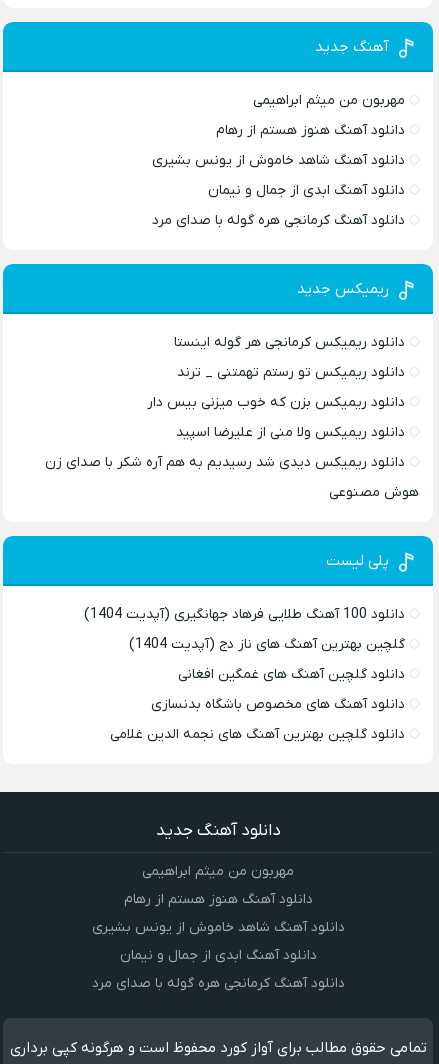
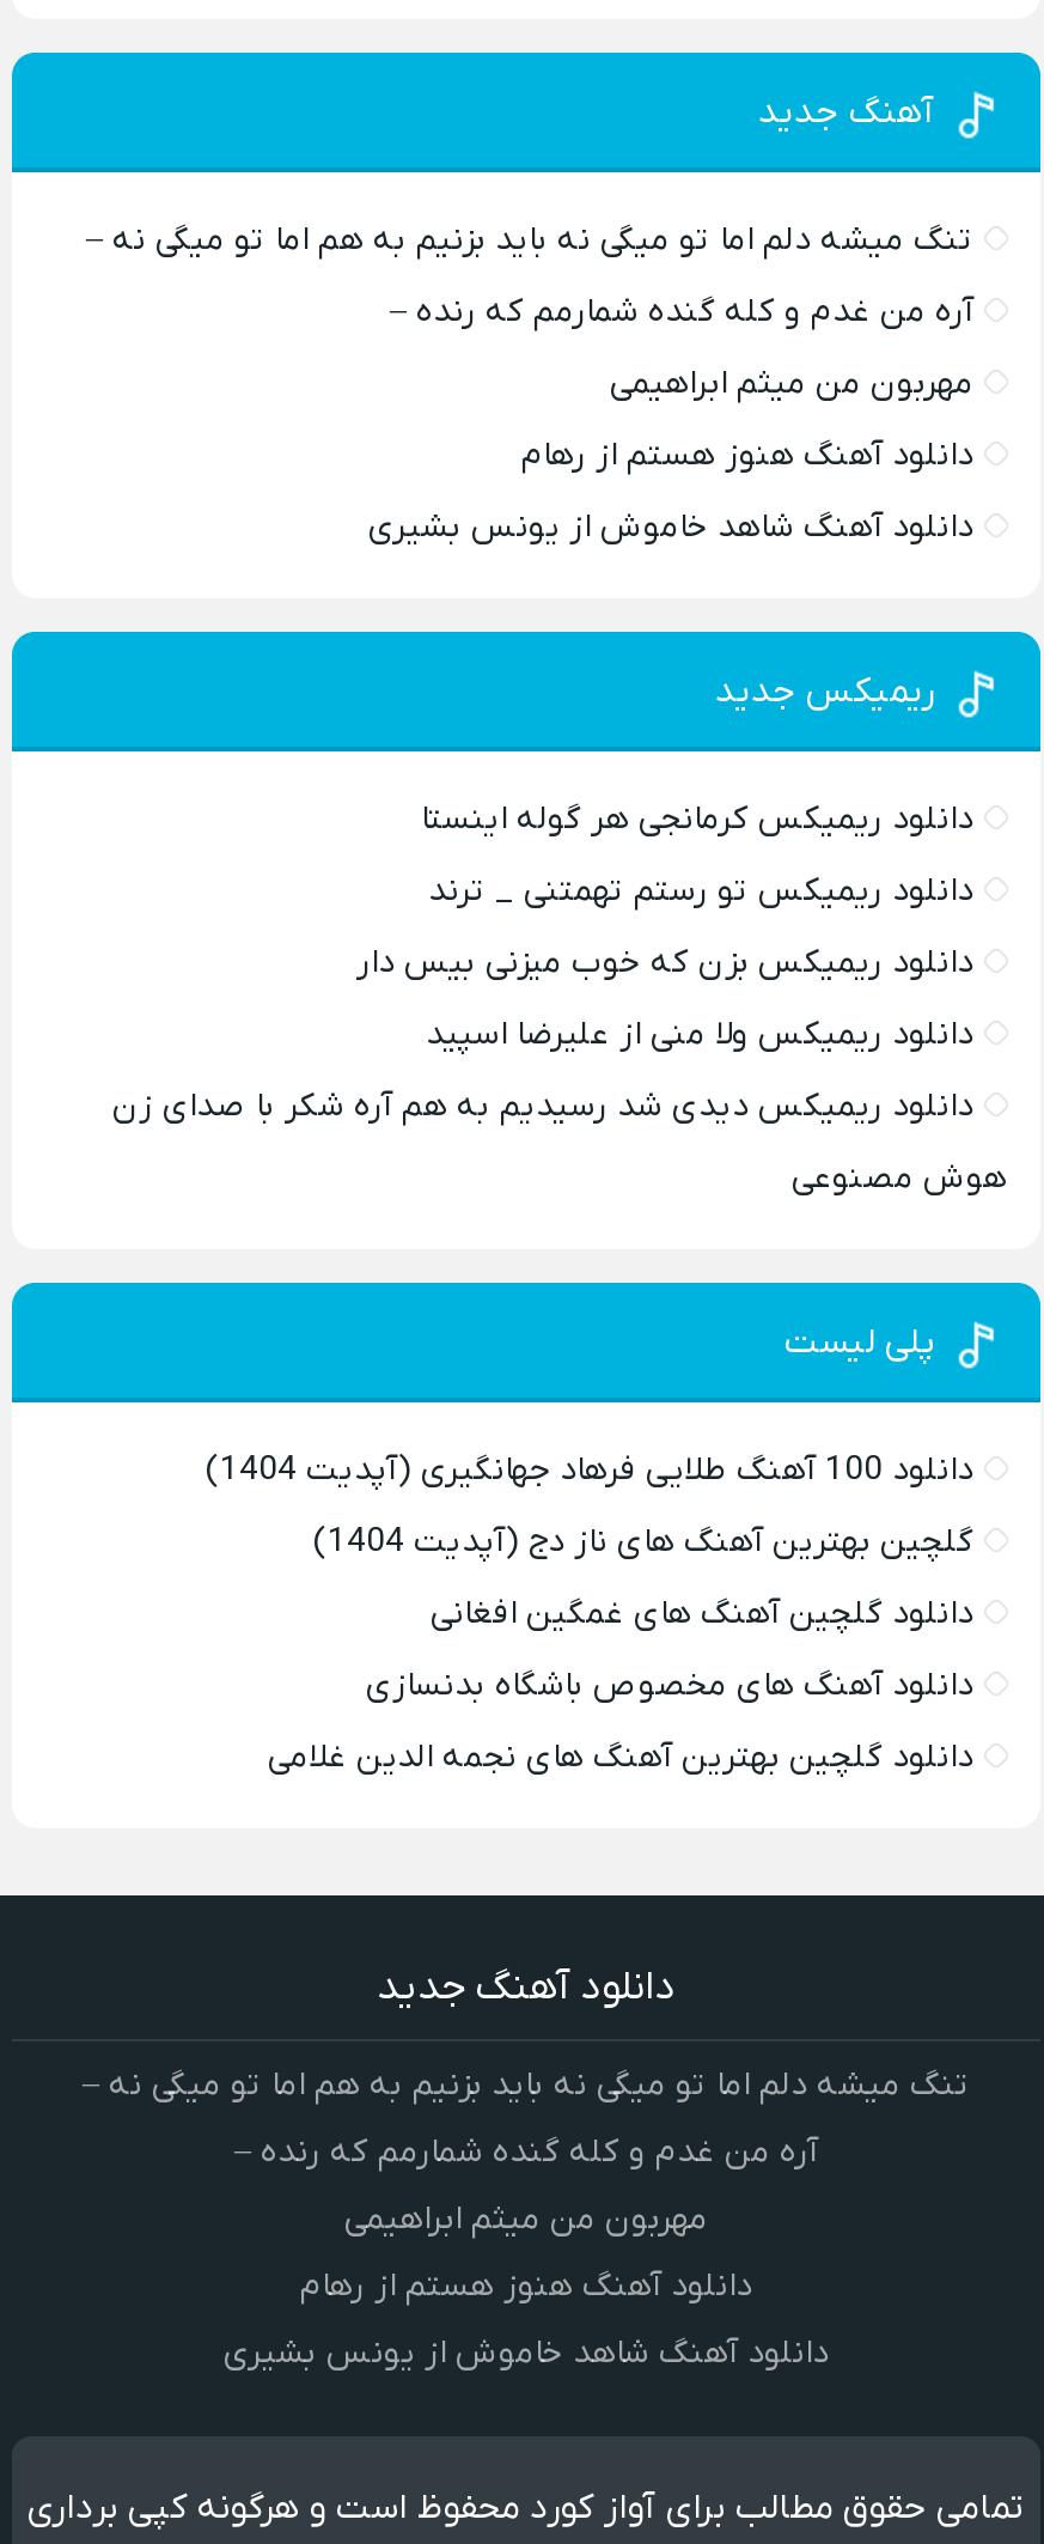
+ تنگ میشه دلم اما تو میگی نه باید بزنیم به هم اما تو میگی نه –
+ آره من غدم و کله گنده شمارمم که رنده –

moved down: مهربون من میثم ابراهیمی | دانلود آهنگ هنوز هستم از رهام | دانلود آهنگ شاهد خاموش از یونس بشیری

- دانلود آهنگ ابدی از جمال و نیمان
- دانلود آهنگ کرمانجی هره گوله با صدای مرد

+ تنگ میشه دلم اما تو میگی نه باید بزنیم به هم اما تو میگی نه –
+ آره من غدم و کله گنده شمارمم که رنده –

moved down: مهربون من میثم ابراهیمی | دانلود آهنگ هنوز هستم از رهام | دانلود آهنگ شاهد خاموش از یونس بشیری

- دانلود آهنگ ابدی از جمال و نیمان
- دانلود آهنگ کرمانجی هره گوله با صدای مرد
